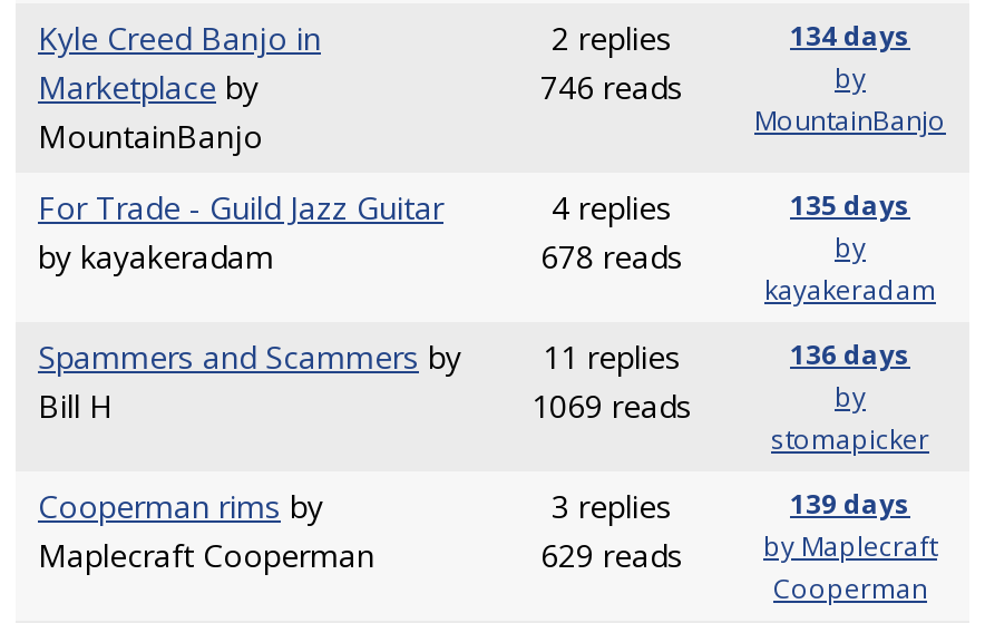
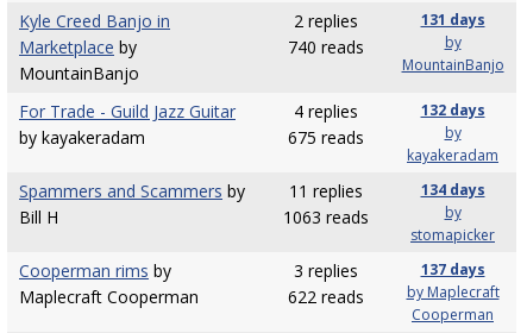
- 134 days
+ 131 days

- 746 reads
+ 740 reads

- 135 days
+ 132 days

- 678 reads
+ 675 reads

- 136 days
+ 134 days

- 1069 reads
+ 1063 reads

- 139 days
+ 137 days

- 629 reads
+ 622 reads
